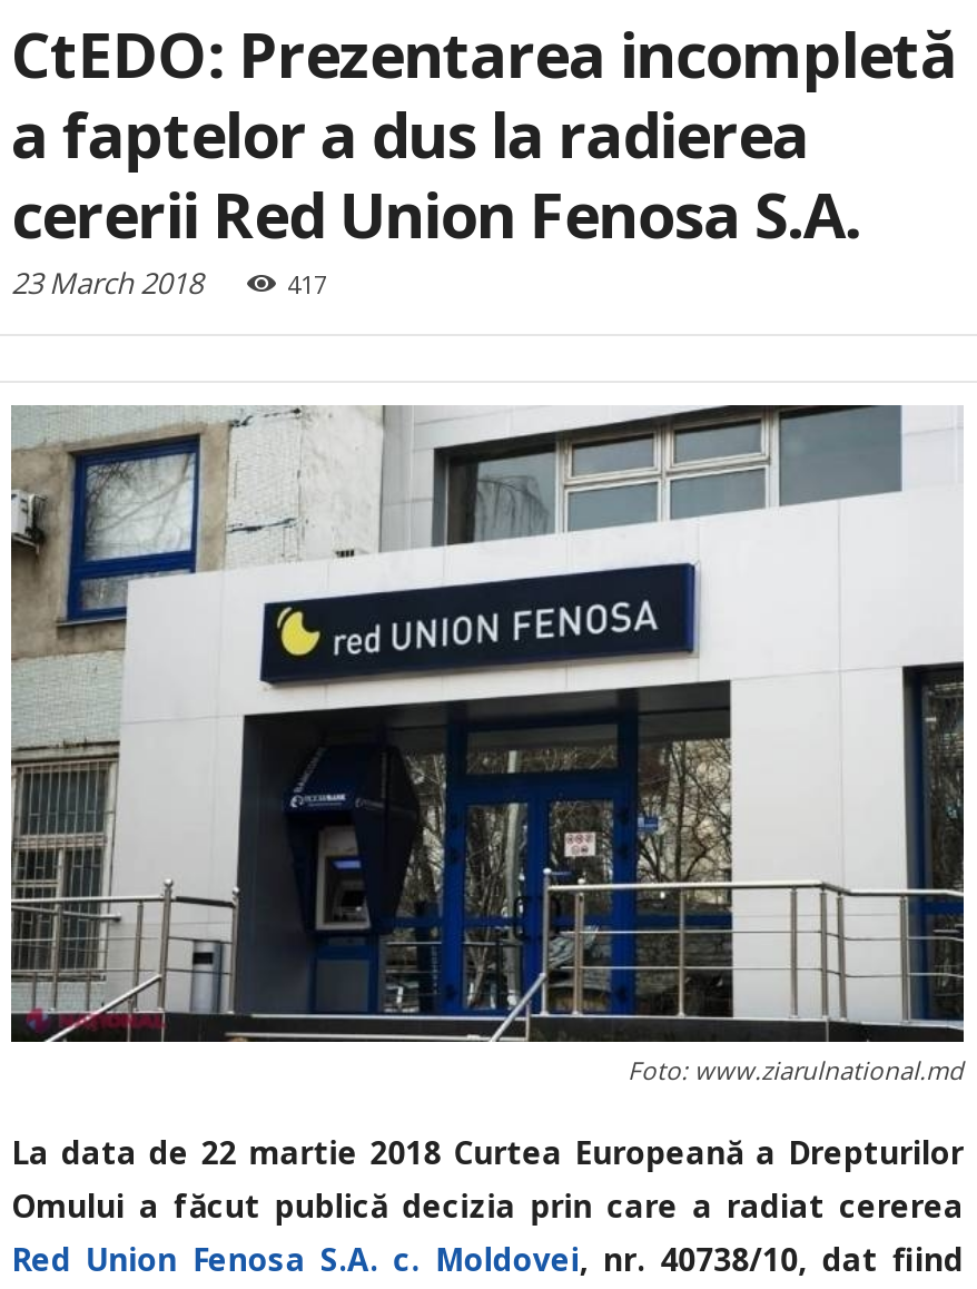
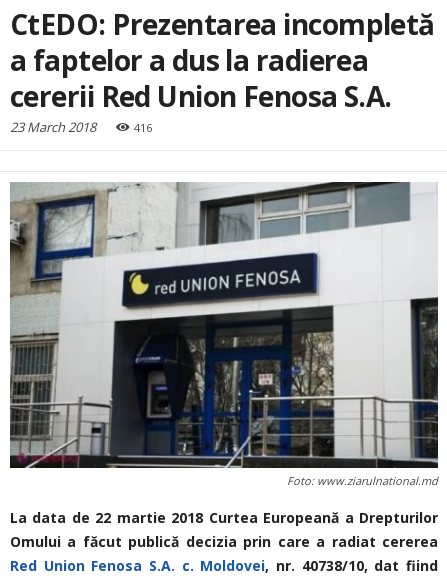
- 417
+ 416
